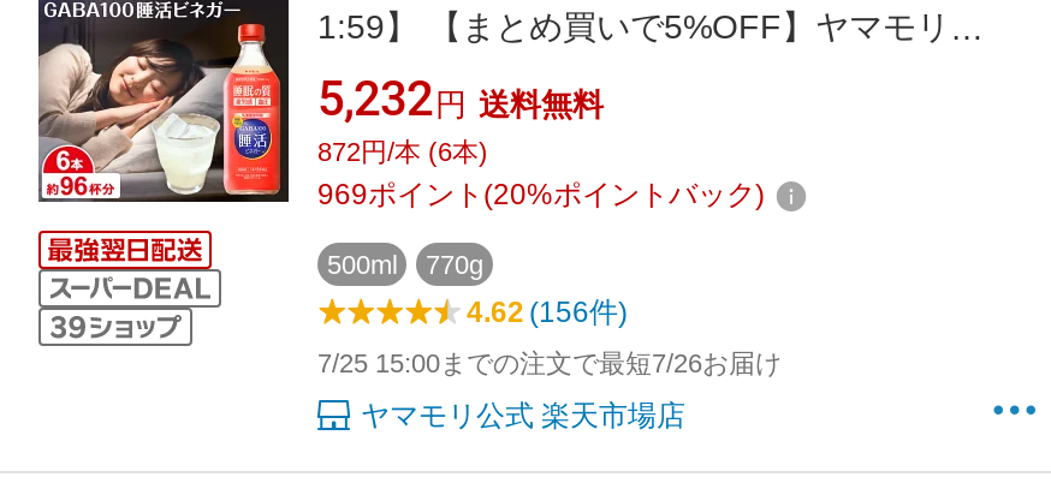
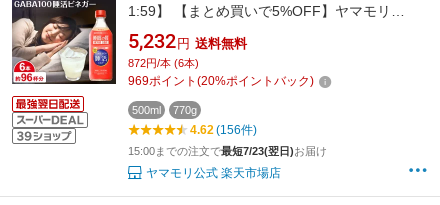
- 7/25 15:00までの注文で最短7/26お届け
+ 15:00までの注文で最短7/23(翌日)お届け
